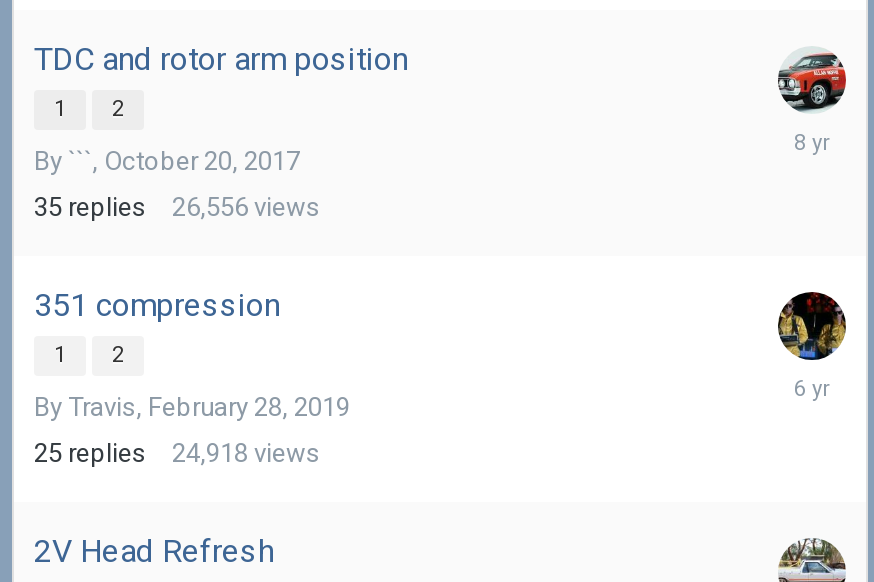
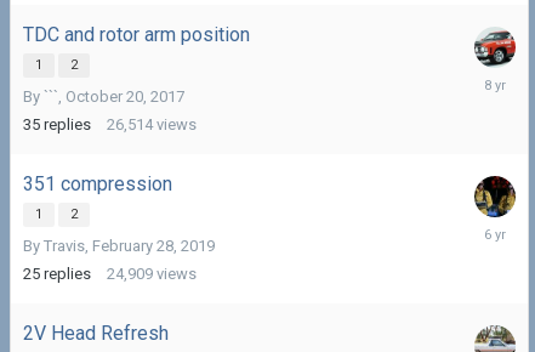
- 35 replies 26,556 views
+ 35 replies 26,514 views

- 25 replies 24,918 views
+ 25 replies 24,909 views
